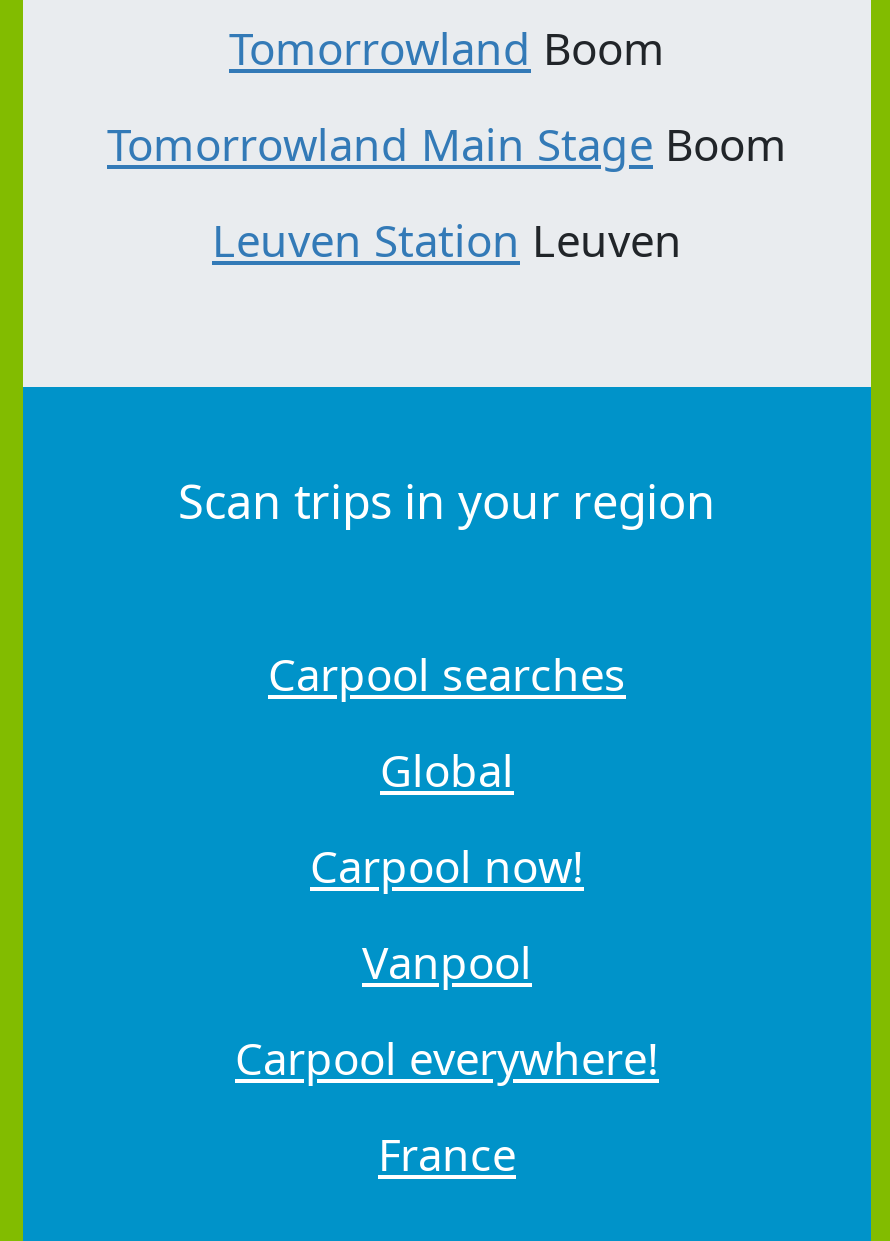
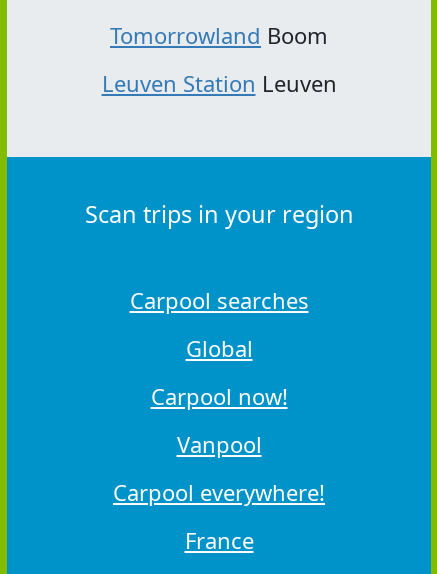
- Tomorrowland Main Stage Boom
